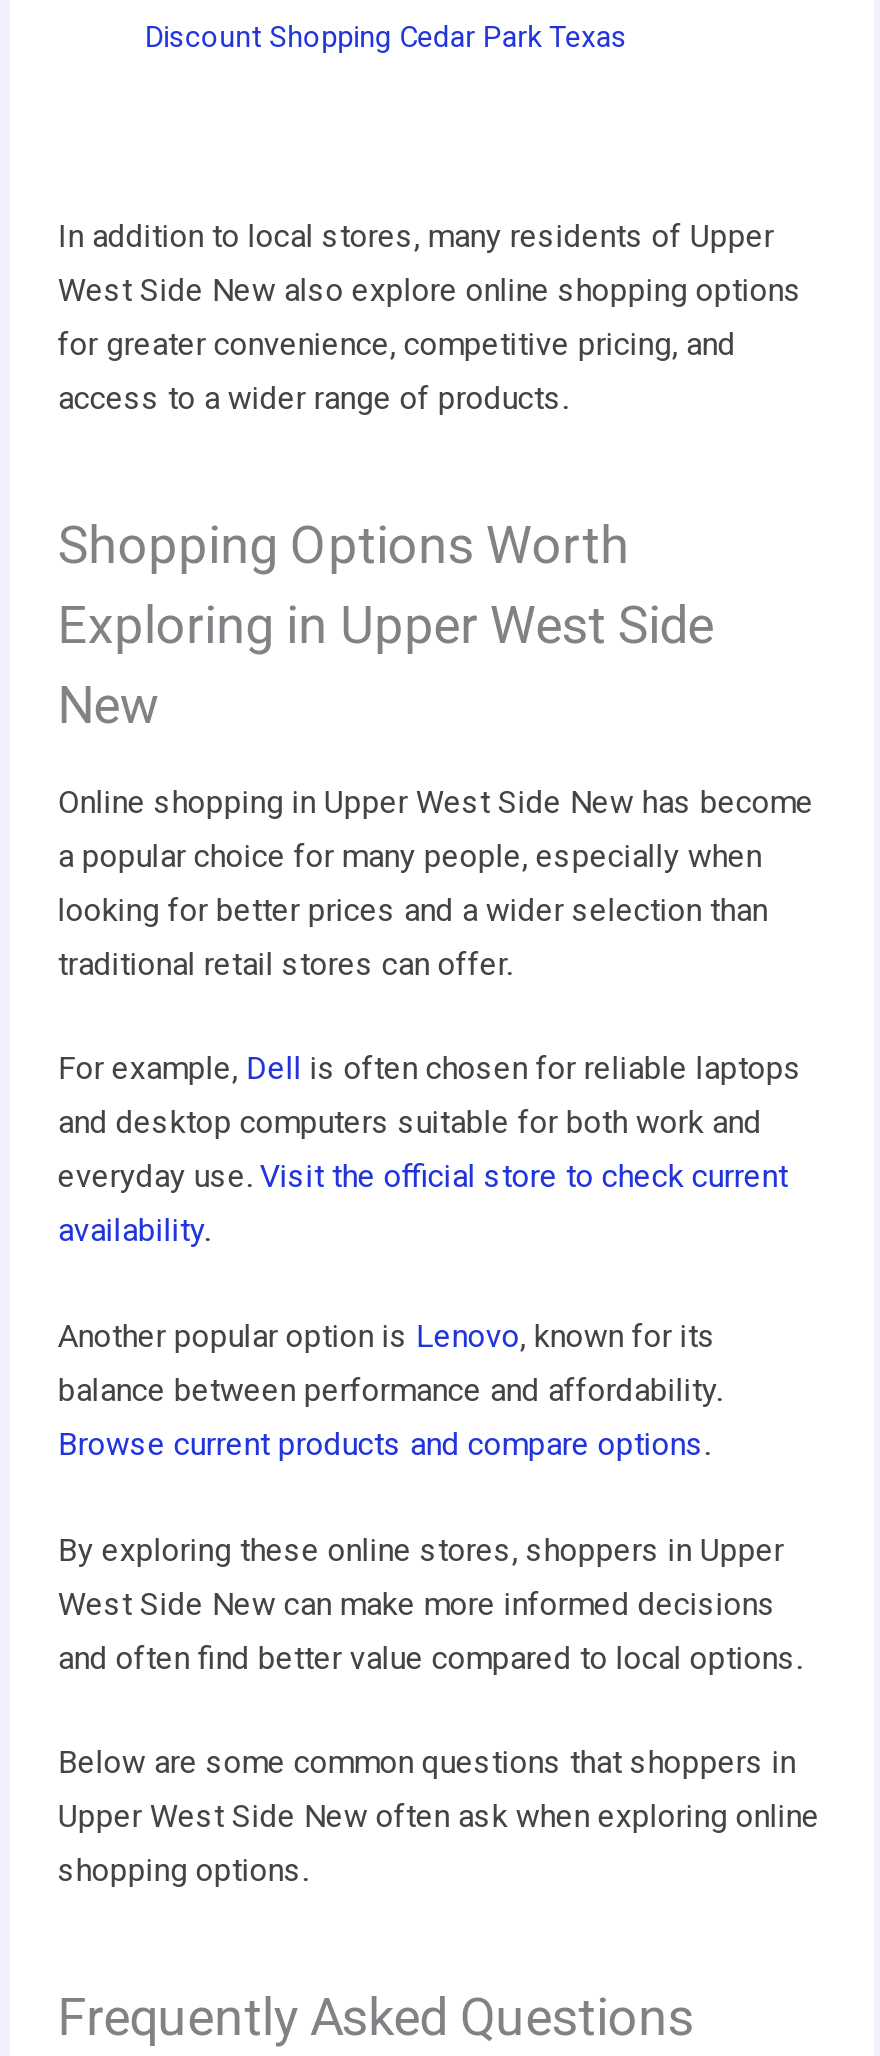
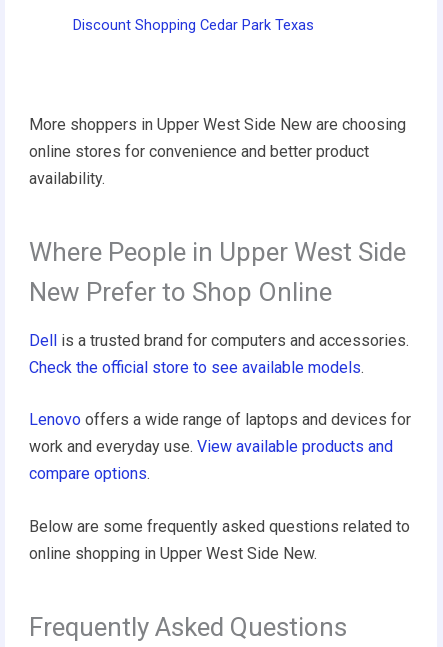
- In addition to local stores, many residents of Upper
- West Side New also explore online shopping options
- for greater convenience, competitive pricing, and
- access to a wider range of products.
- Shopping Options Worth
- Exploring in Upper West Side
- New
- Online shopping in Upper West Side New has become
- a popular choice for many people, especially when
- looking for better prices and a wider selection than
- traditional retail stores can offer.
- For example, Dell is often chosen for reliable laptops
- and desktop computers suitable for both work and
- everyday use. Visit the official store to check current
+ More shoppers in Upper West Side New are choosing
+ online stores for convenience and better product

moved up: availability.

- Another popular option is Lenovo, known for its
- balance between performance and affordability.
- Browse current products and compare options.
- By exploring these online stores, shoppers in Upper
- West Side New can make more informed decisions
- and often find better value compared to local options.
- Below are some common questions that shoppers in
- Upper West Side New often ask when exploring online
- shopping options.
+ Where People in Upper West Side
+ New Prefer to Shop Online
+ Dell is a trusted brand for computers and accessories.
+ Check the official store to see available models.
+ Lenovo offers a wide range of laptops and devices for
+ work and everyday use. View available products and
+ compare options.
+ Below are some frequently asked questions related to
+ online shopping in Upper West Side New.
